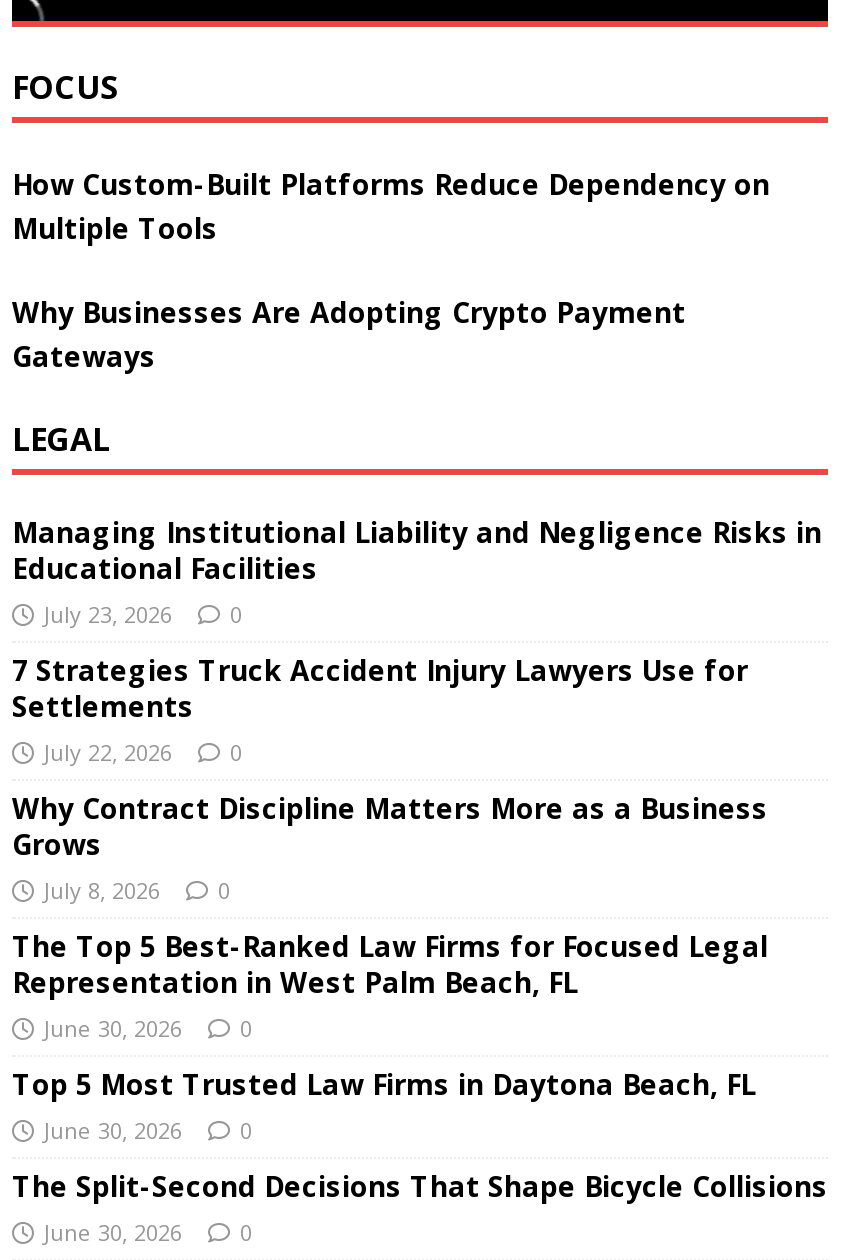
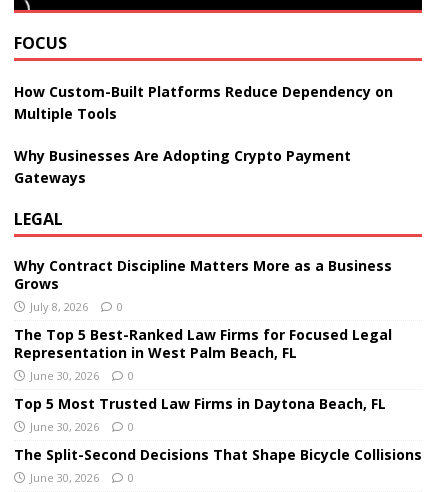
- Managing Institutional Liability and Negligence Risks in
- Educational Facilities
- July 23, 2026
- 0
- 7 Strategies Truck Accident Injury Lawyers Use for
- Settlements
- July 22, 2026
- 0
